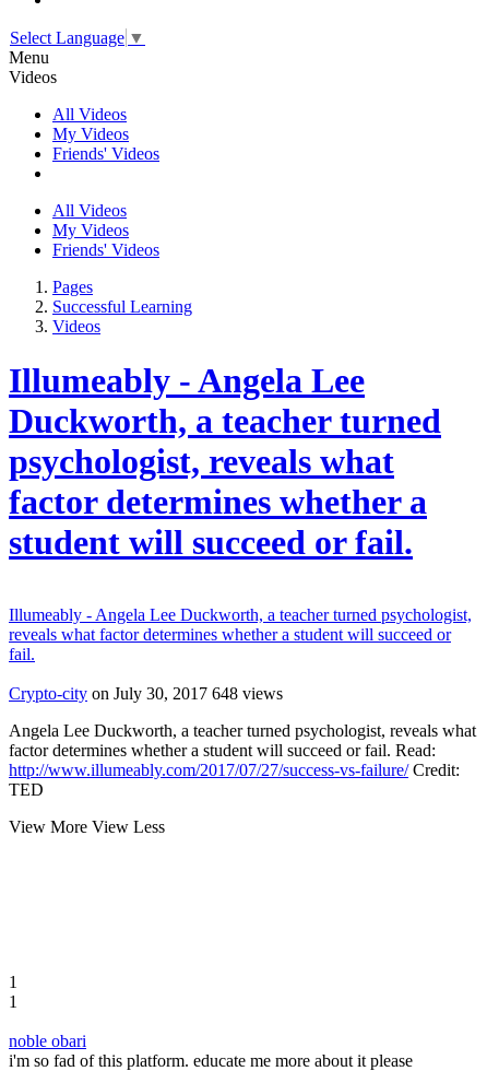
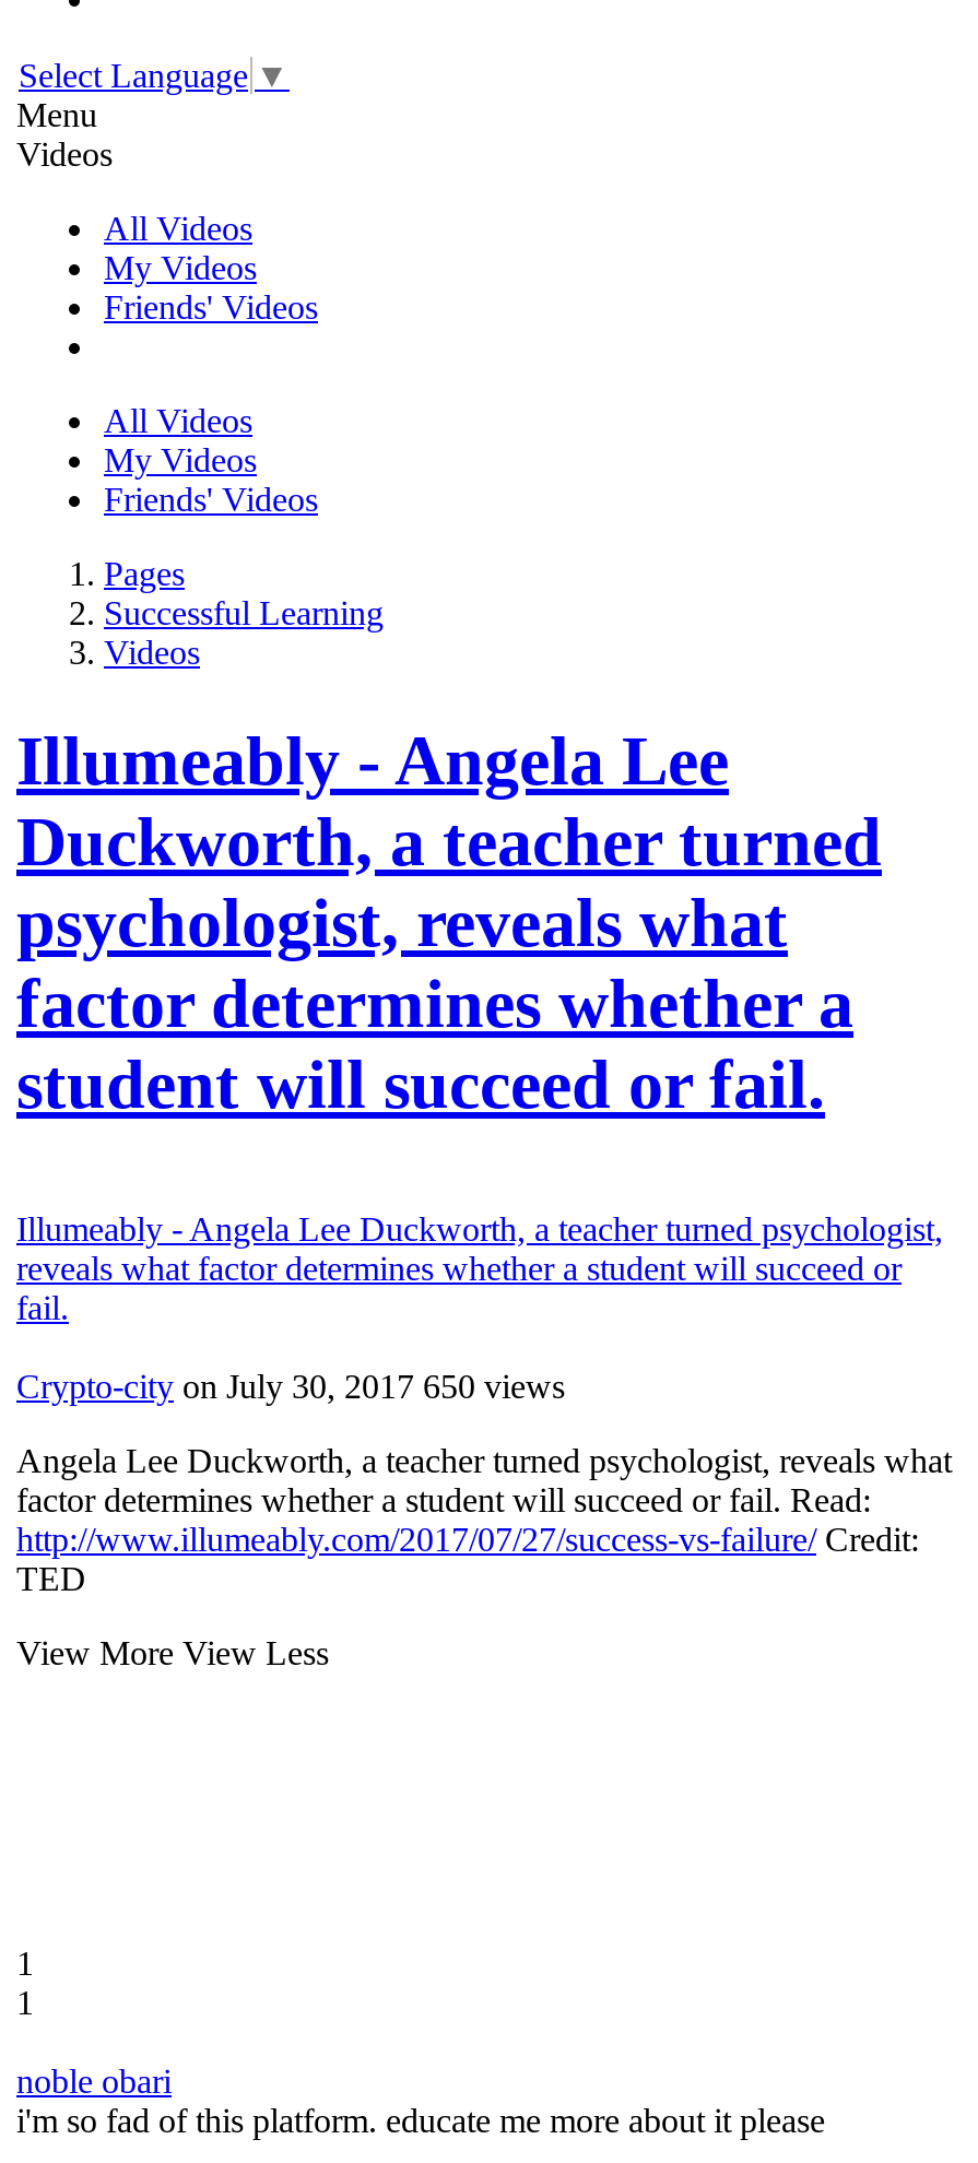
- Crypto-city on July 30, 2017 648 views
+ Crypto-city on July 30, 2017 650 views
